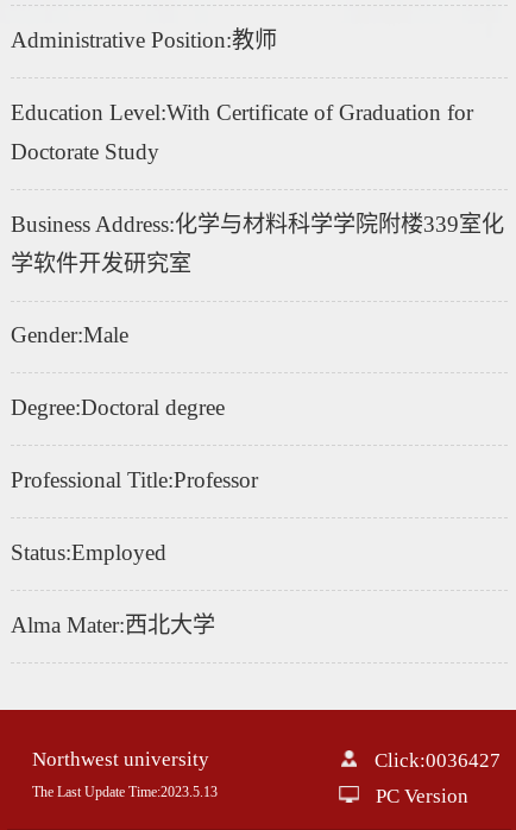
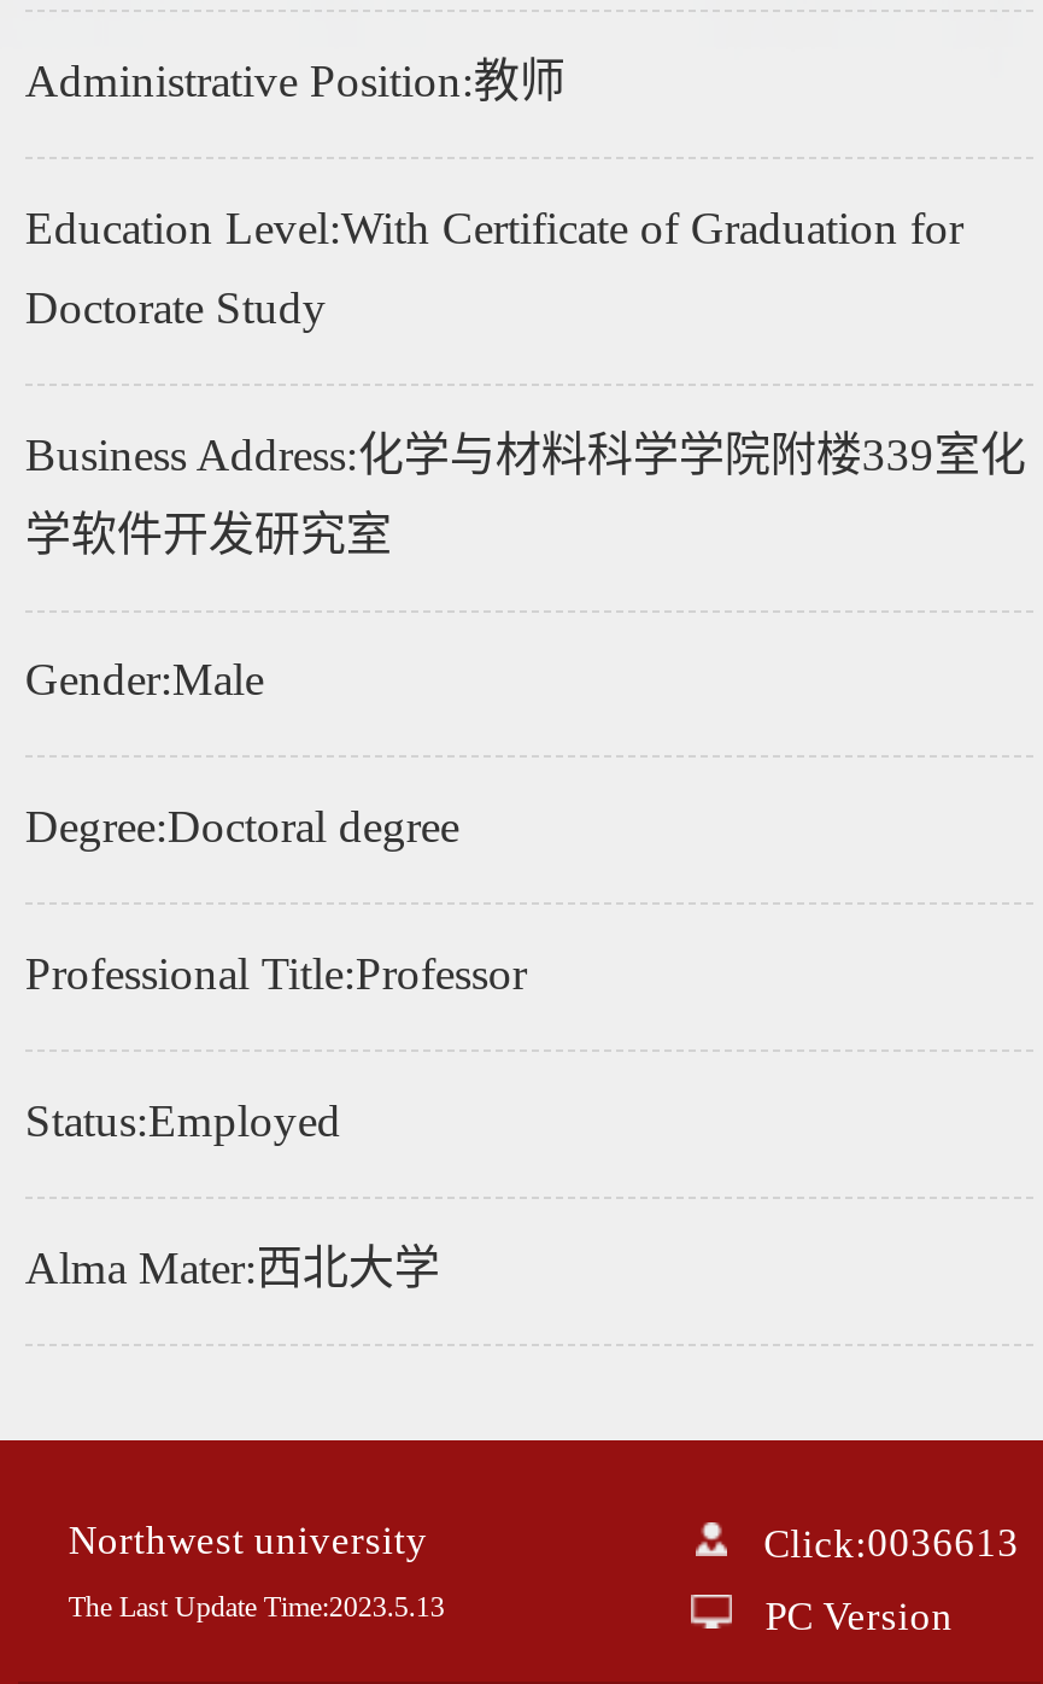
- Click:0036427
+ Click:0036613
